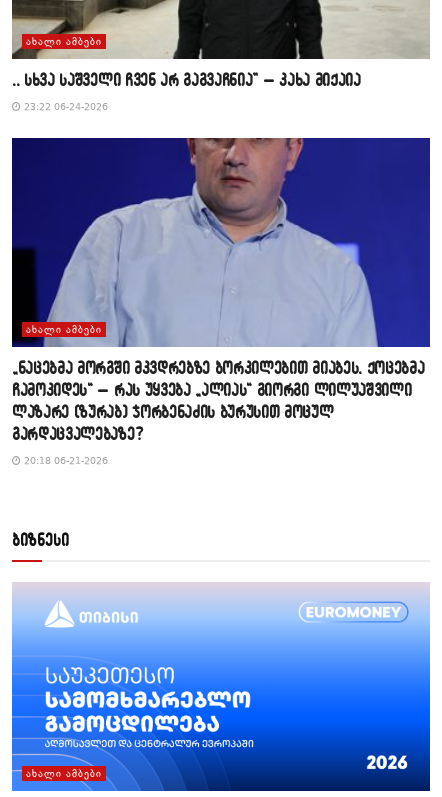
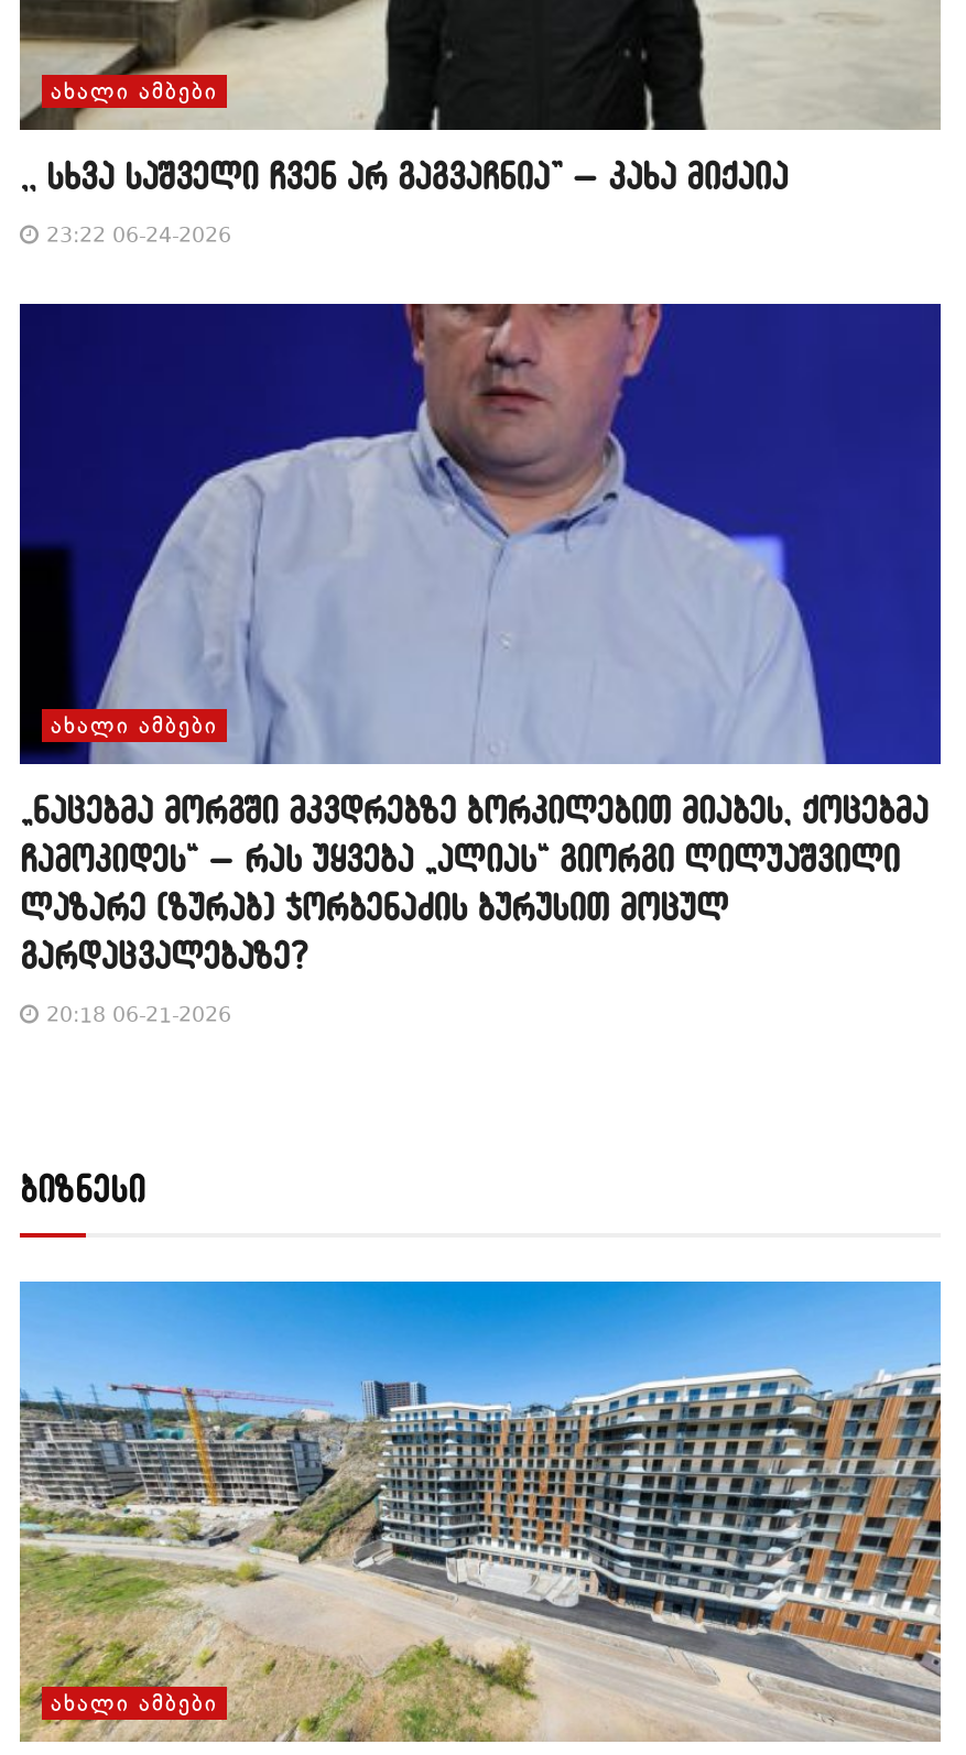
- [image]
+ [image]
